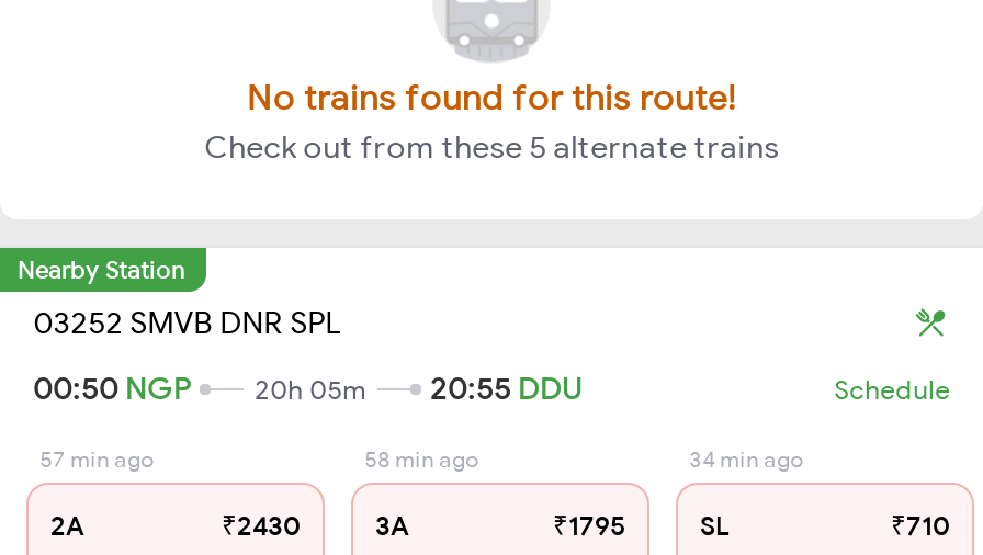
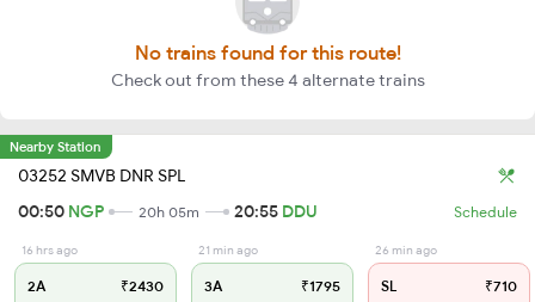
- Check out from these 5 alternate trains
+ Check out from these 4 alternate trains

- 57 min ago
+ 16 hrs ago

- 58 min ago
+ 21 min ago

- 34 min ago
+ 26 min ago
